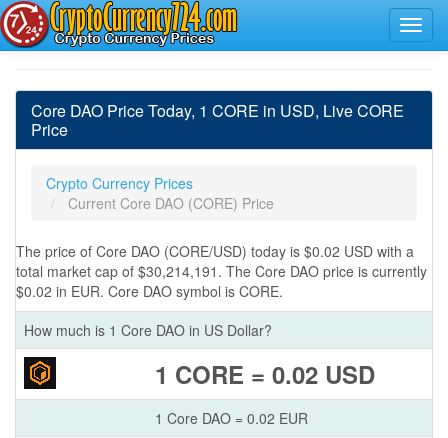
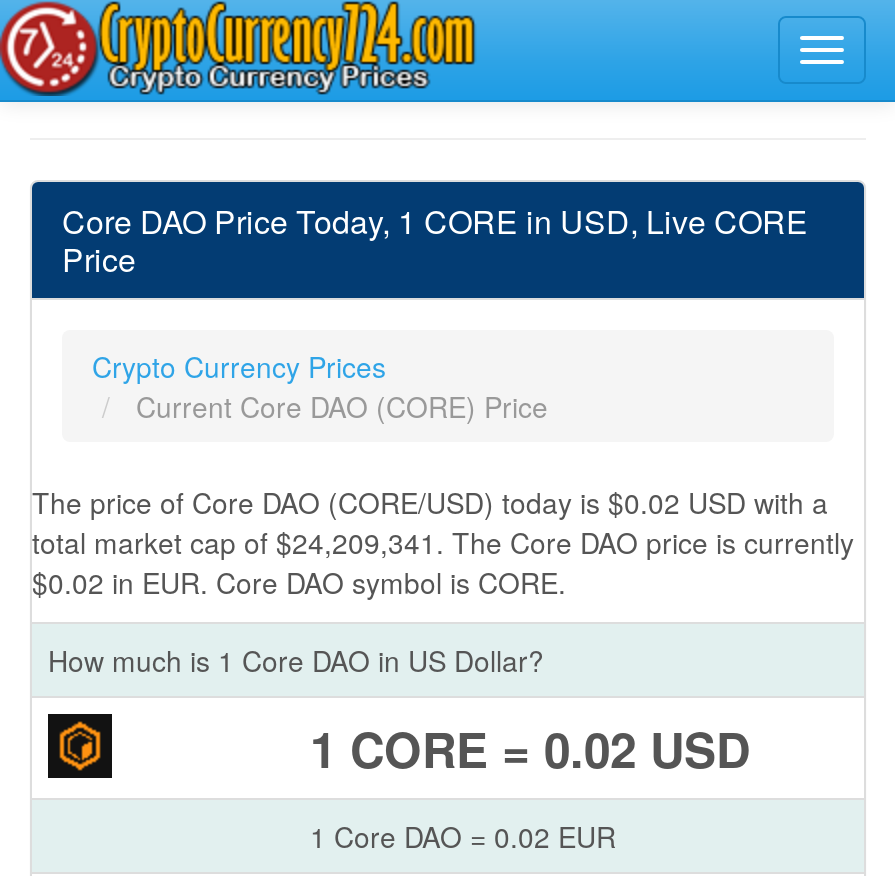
- total market cap of $30,214,191. The Core DAO price is currently
+ total market cap of $24,209,341. The Core DAO price is currently
